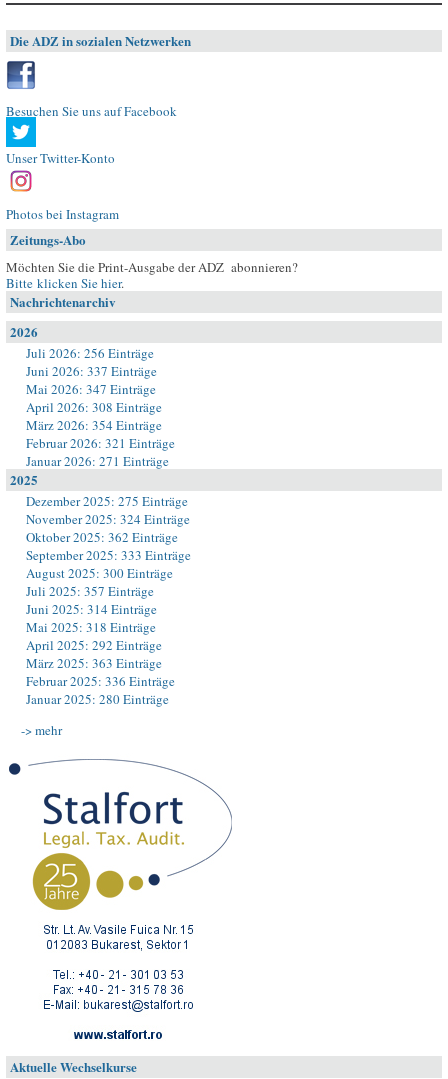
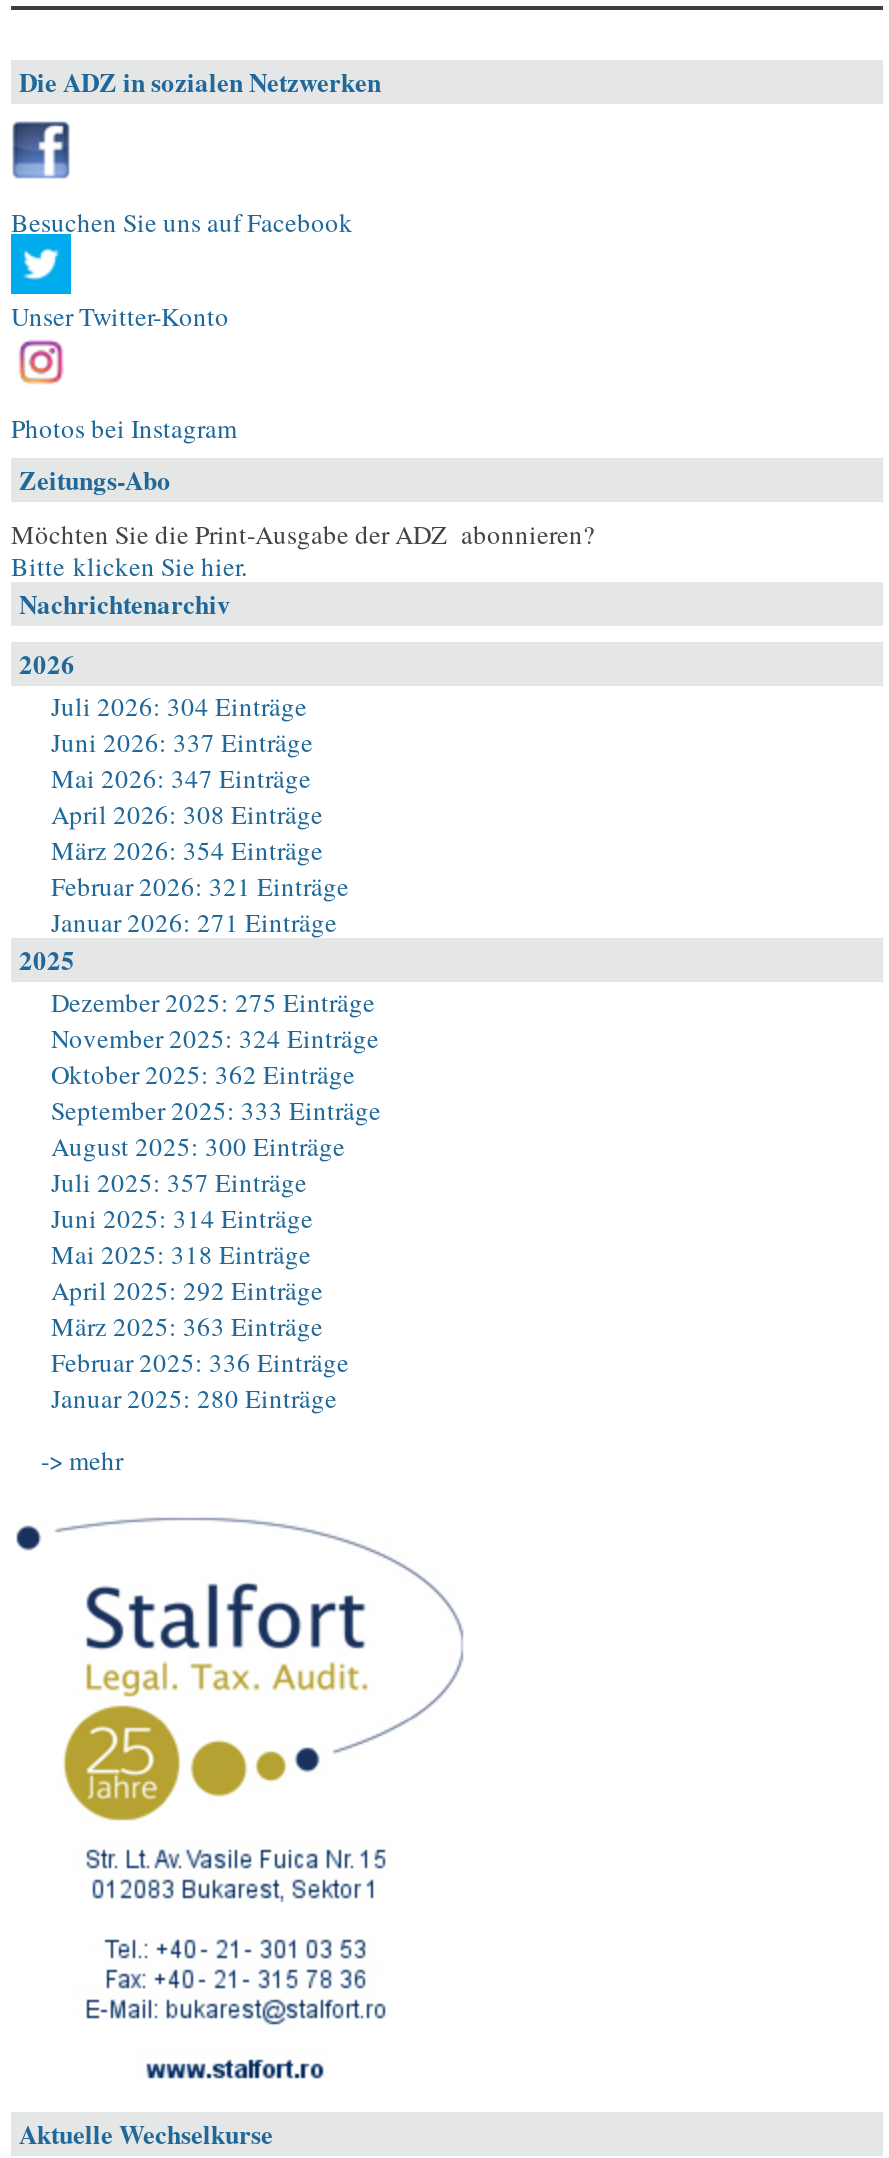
- Juli 2026: 256 Einträge
+ Juli 2026: 304 Einträge
